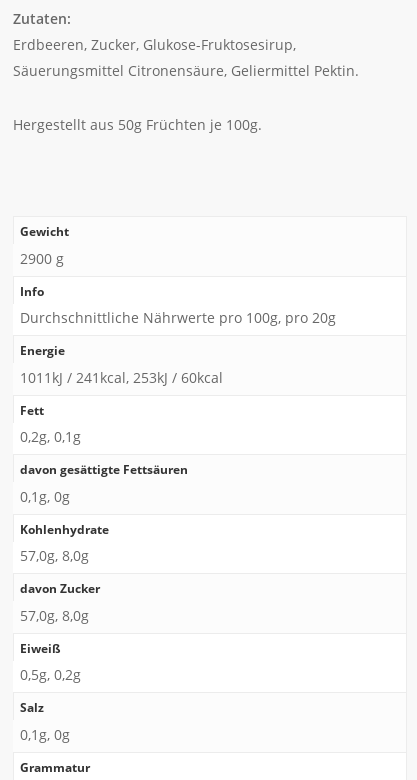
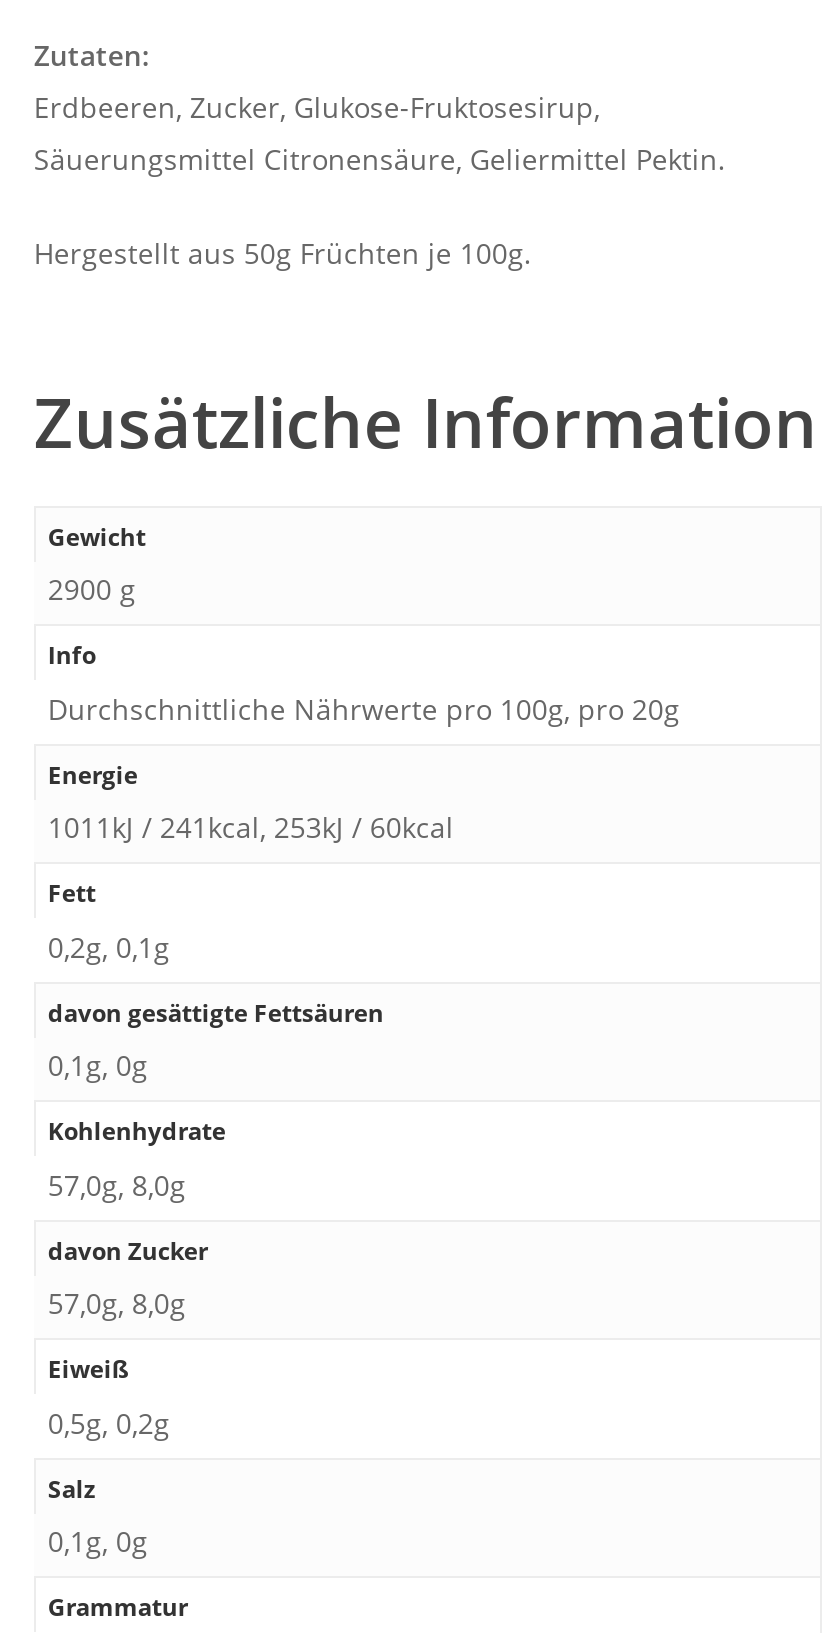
+ Zusätzliche Information
